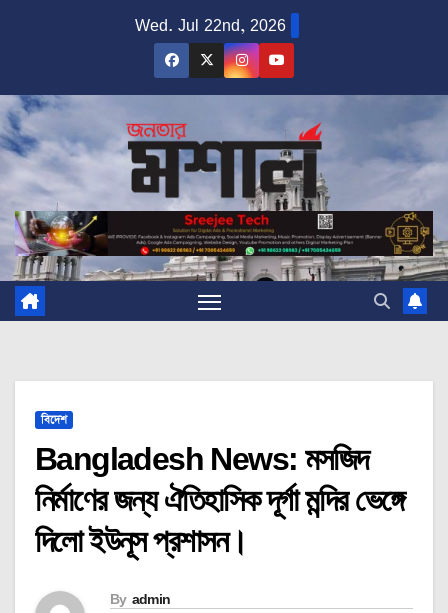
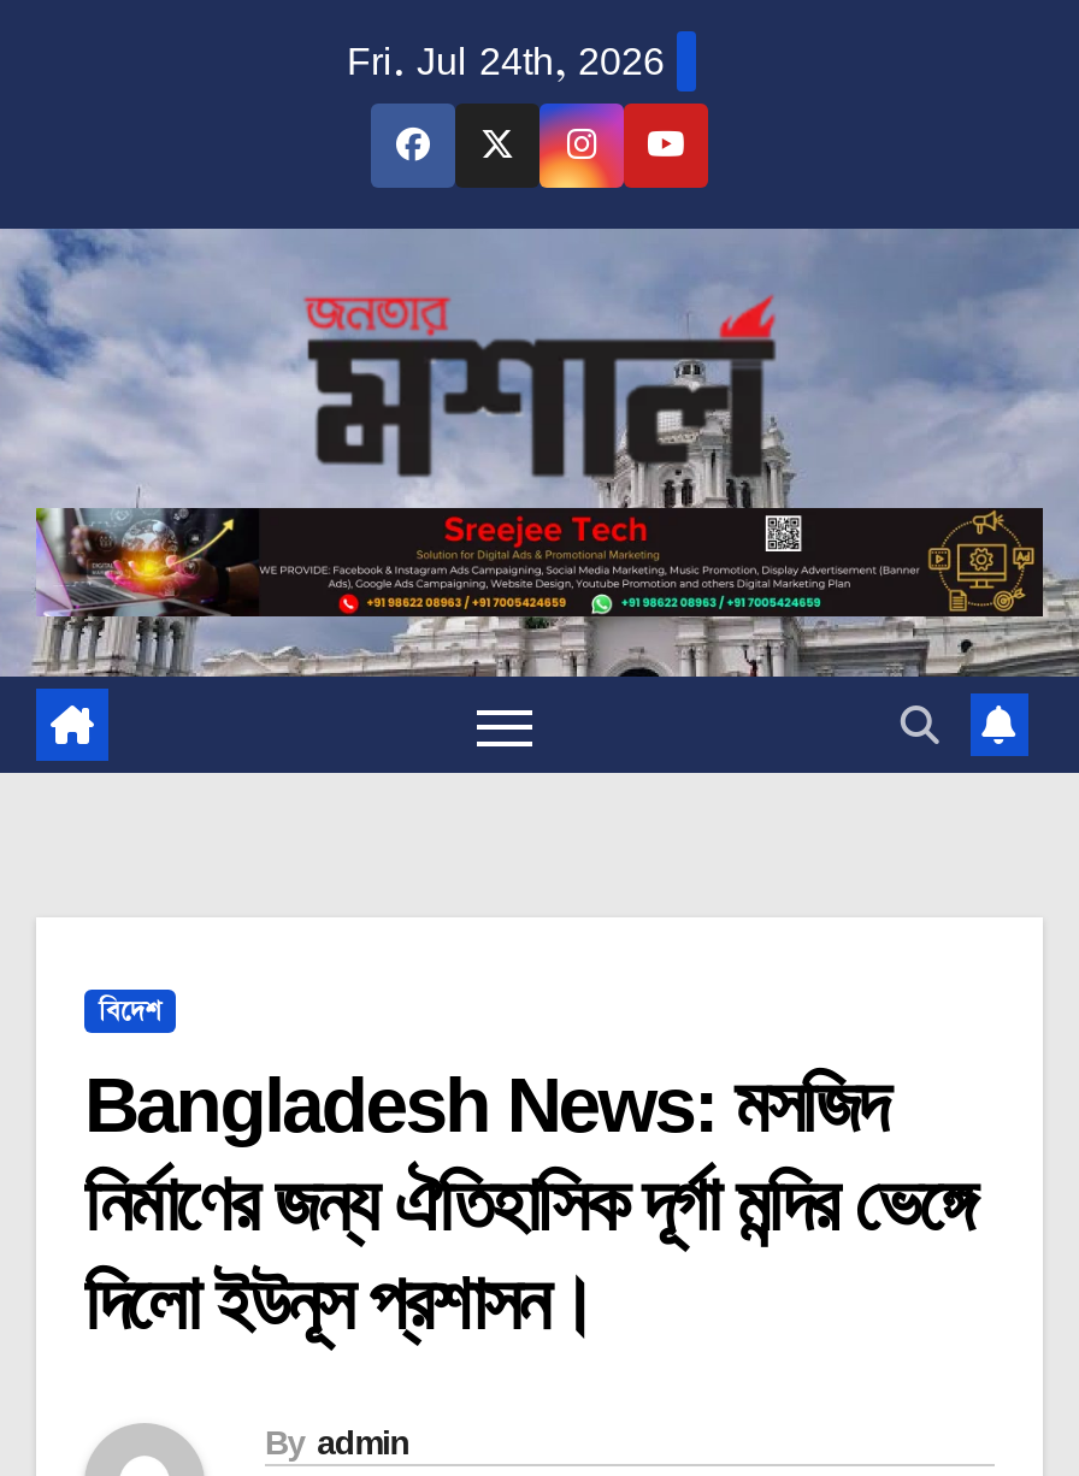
- Wed. Jul 22nd, 2026
+ Fri. Jul 24th, 2026
